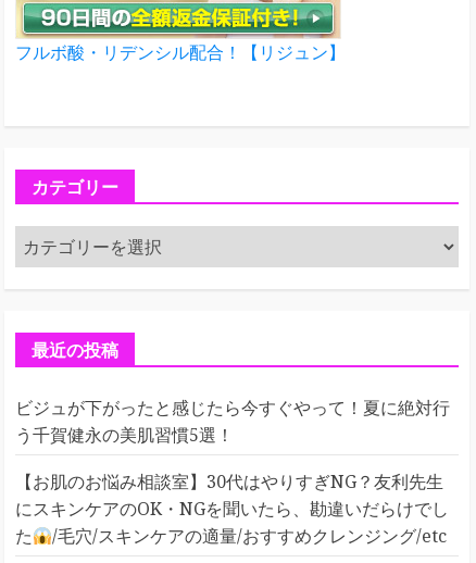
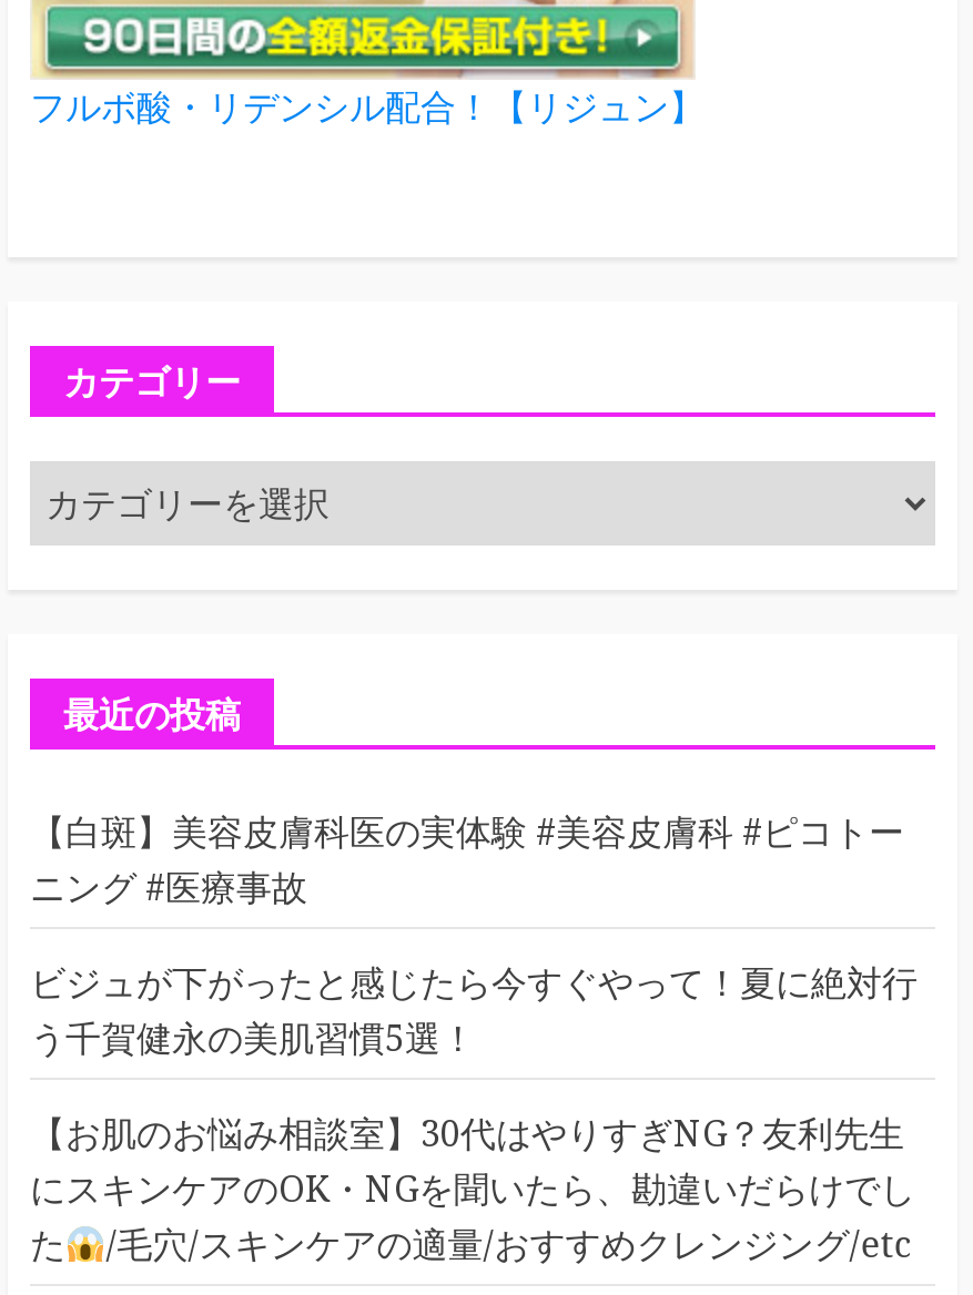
+ 【白斑】美容皮膚科医の実体験 #美容皮膚科 #ピコトー
+ ニング #医療事故
